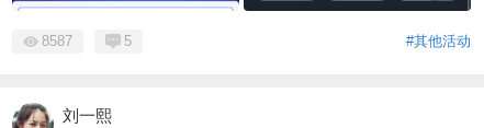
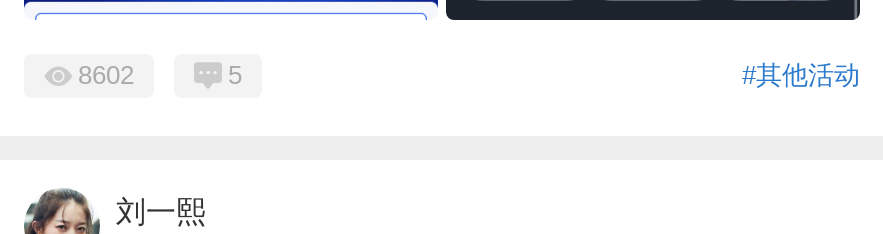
- 8587
+ 8602
